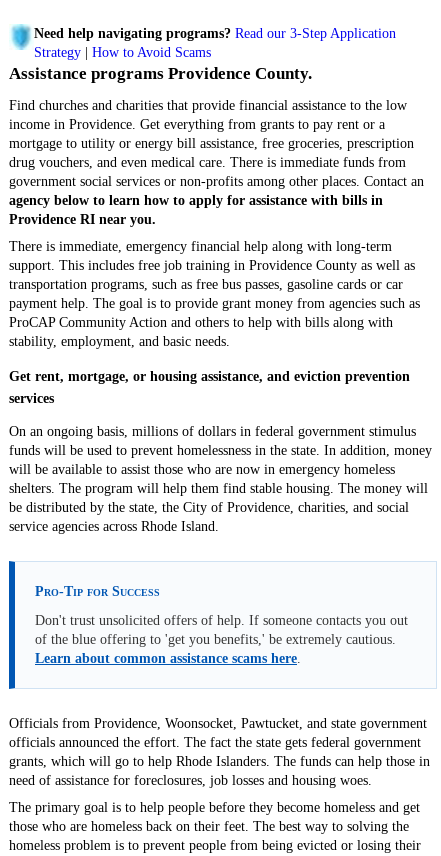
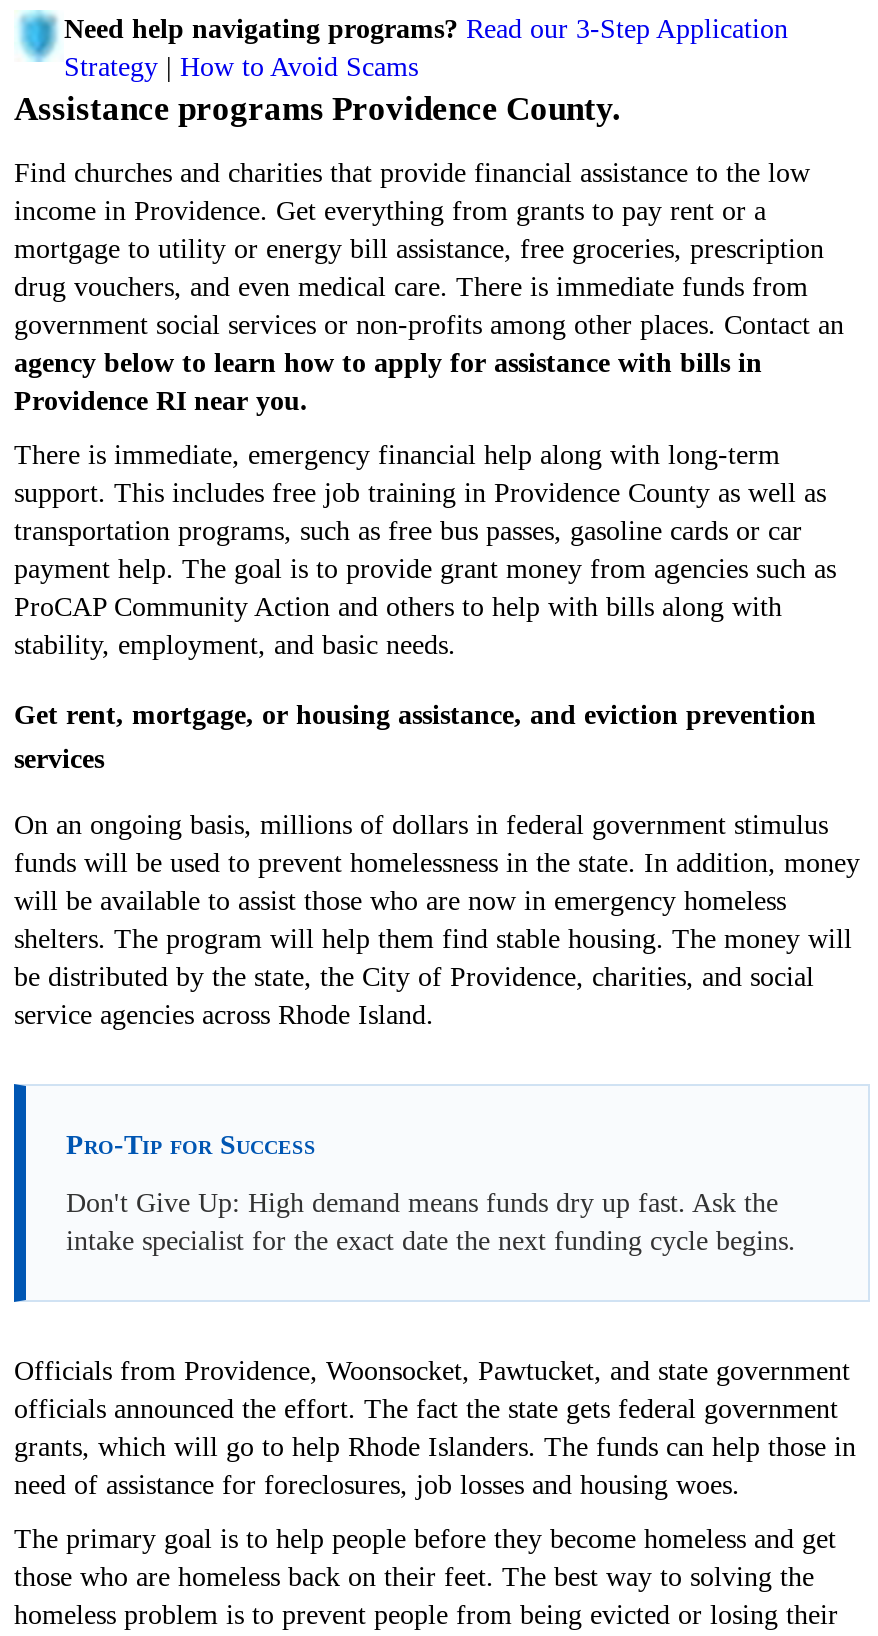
- Don't trust unsolicited offers of help. If someone contacts you out
- of the blue offering to 'get you benefits,' be extremely cautious.
- Learn about common assistance scams here.
+ Don't Give Up: High demand means funds dry up fast. Ask the
+ intake specialist for the exact date the next funding cycle begins.
